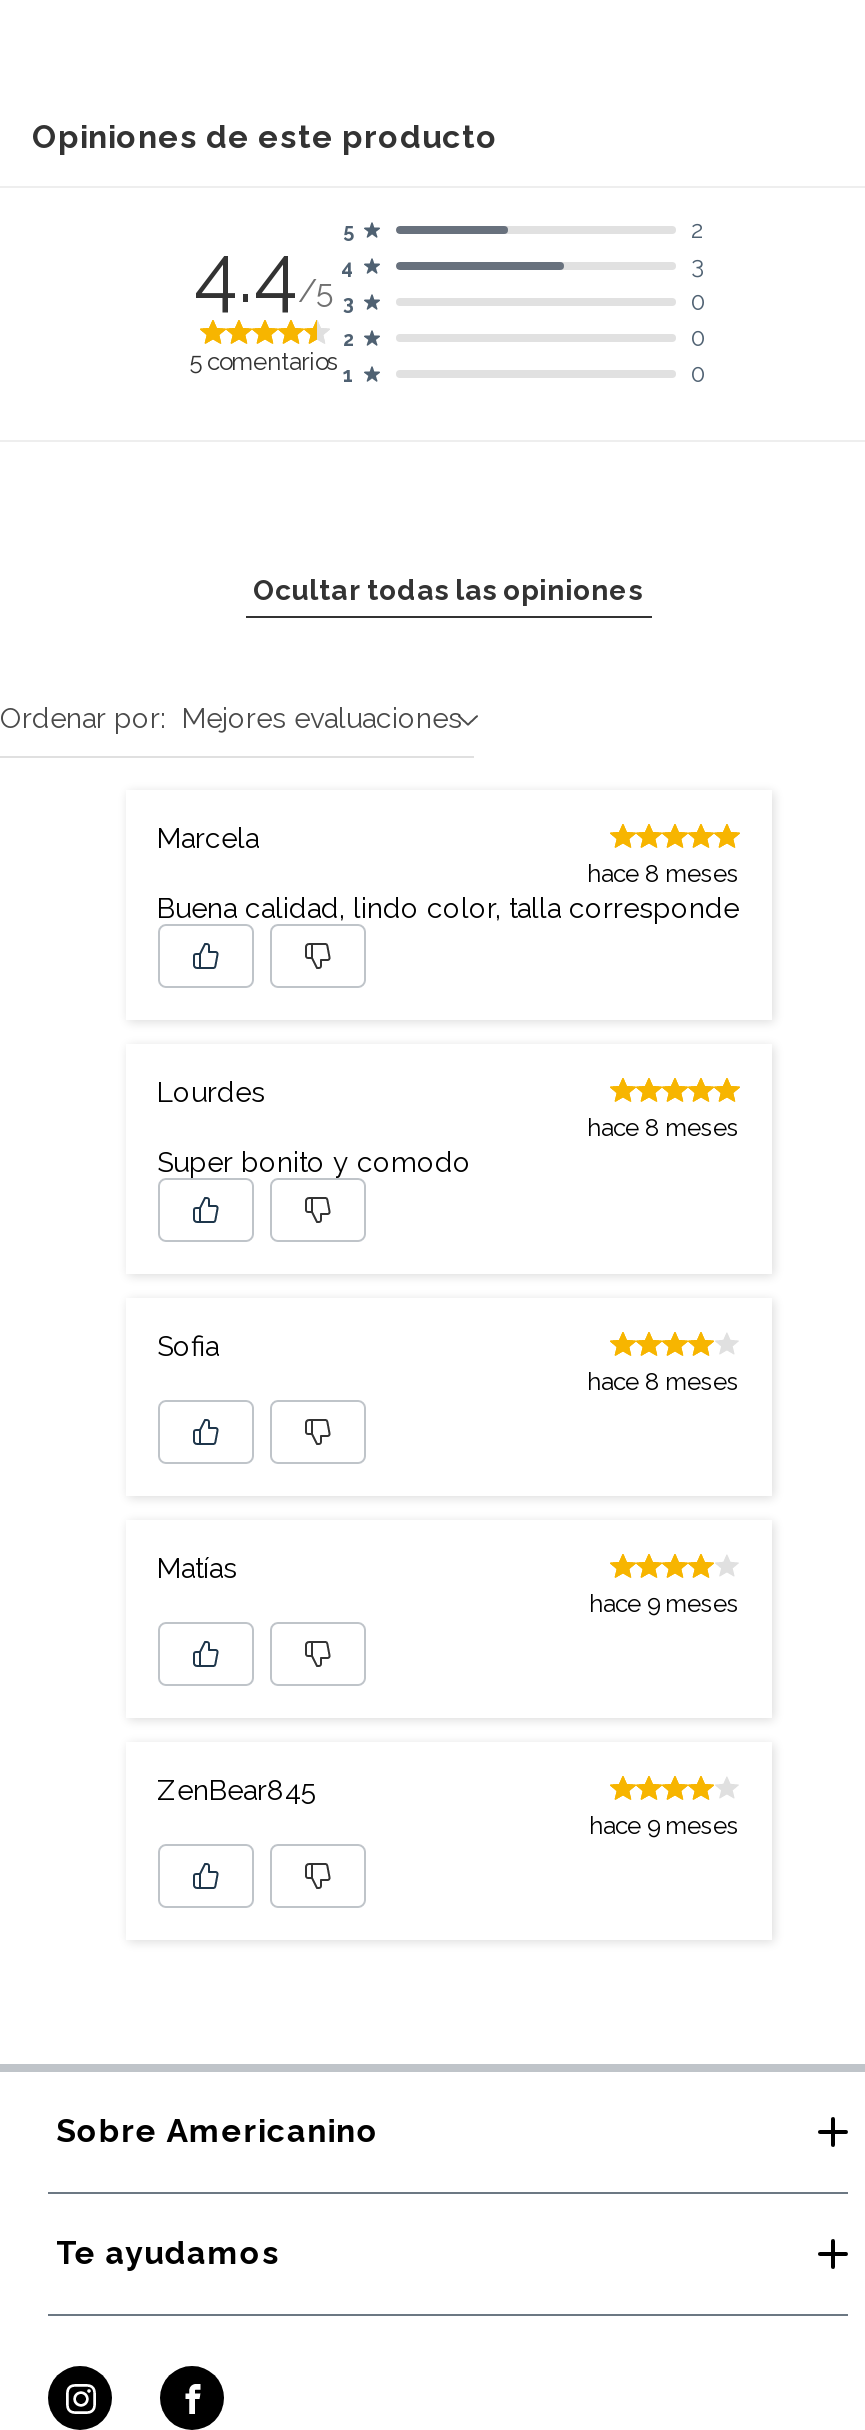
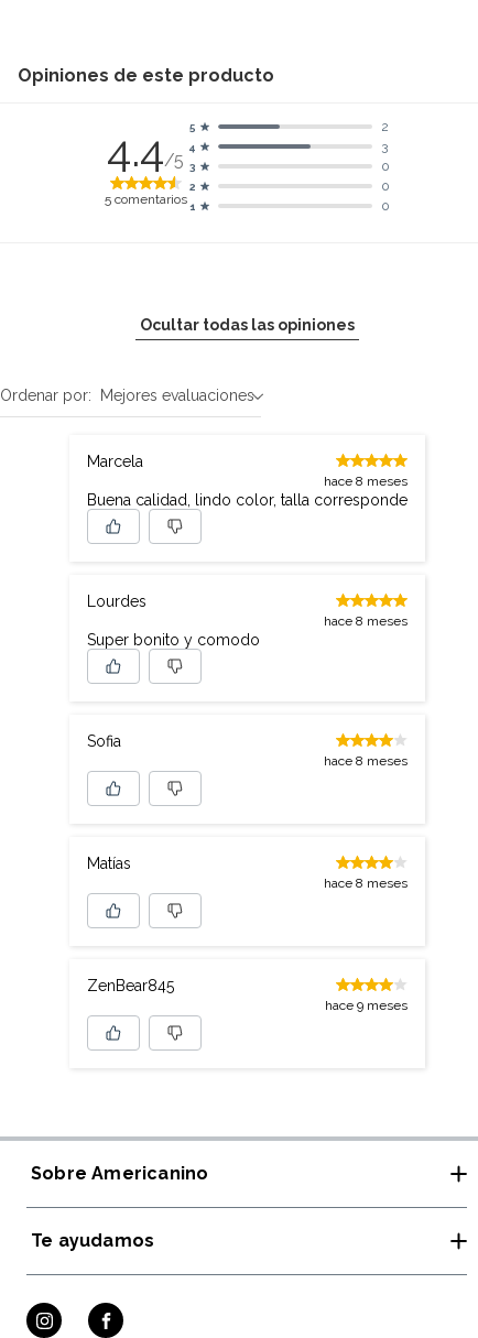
- hace 9 meses
+ hace 8 meses
